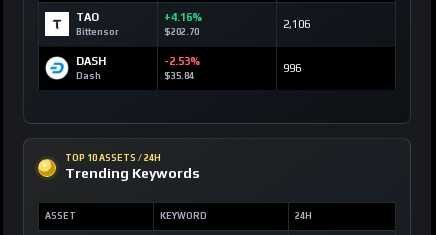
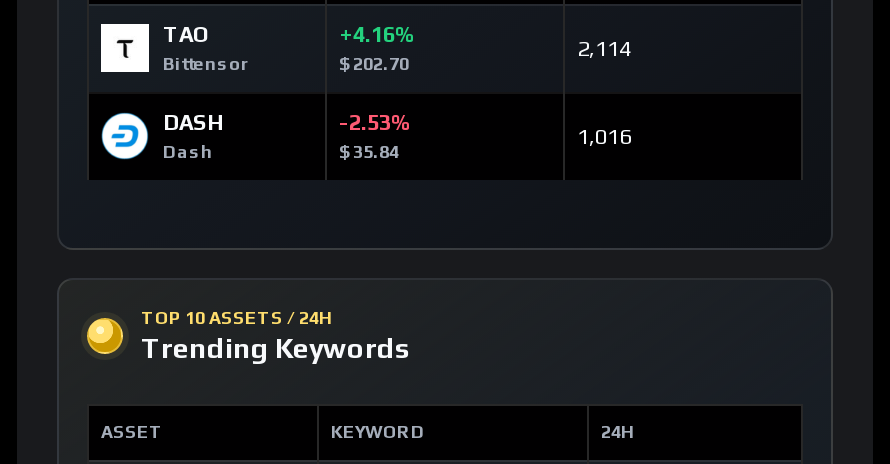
- 2,106
+ 2,114

- 996
+ 1,016
